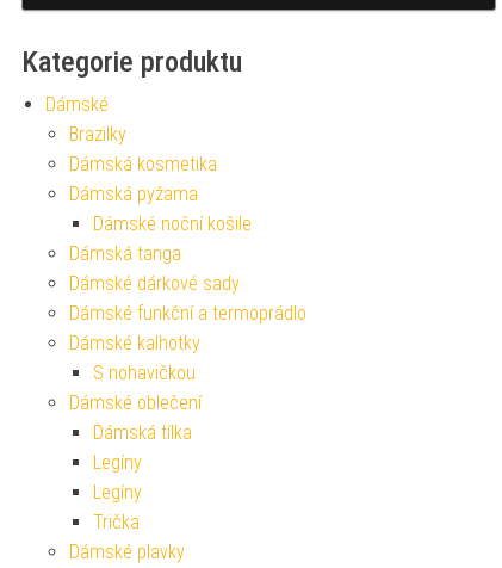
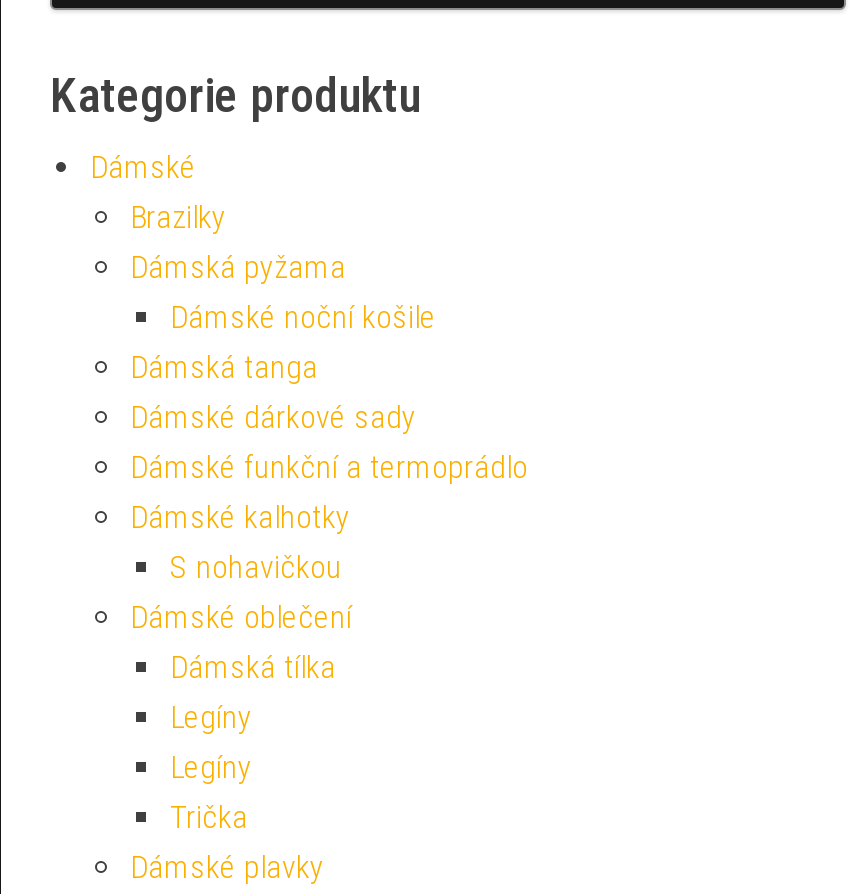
- Dámská kosmetika
